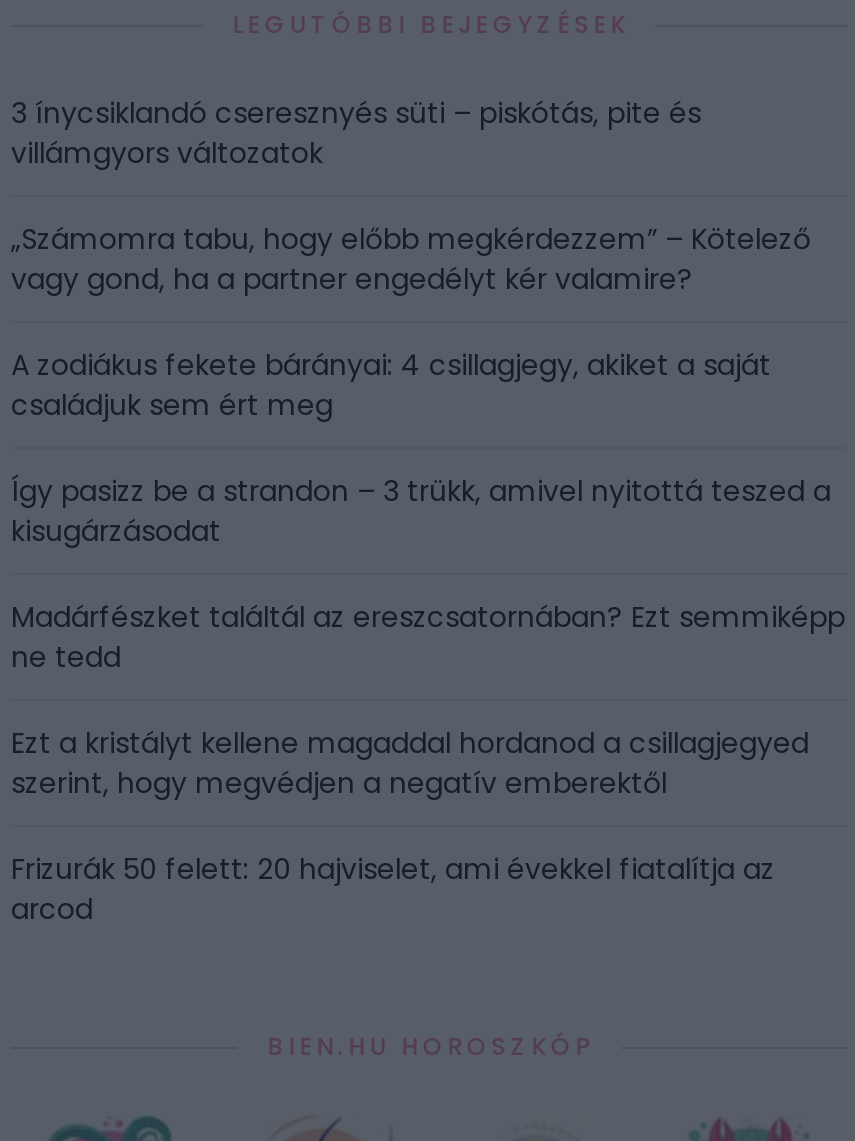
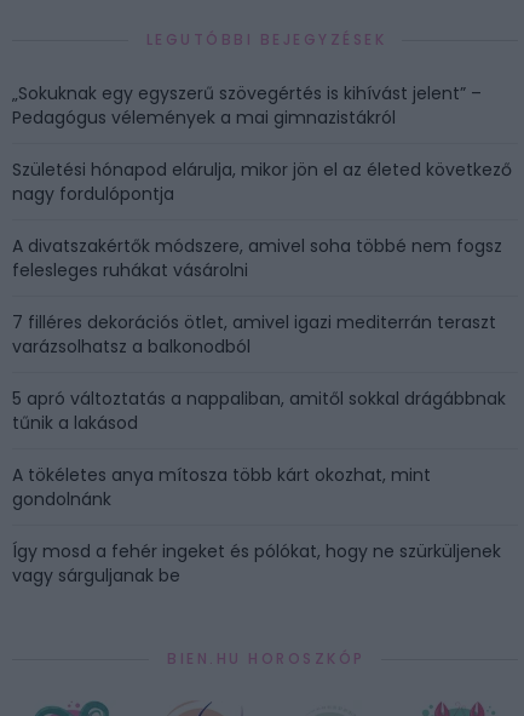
- 3 ínycsiklandó cseresznyés süti – piskótás, pite és
- villámgyors változatok
+ „Sokuknak egy egyszerű szövegértés is kihívást jelent” –
+ Pedagógus vélemények a mai gimnazistákról

- „Számomra tabu, hogy előbb megkérdezzem” – Kötelező
- vagy gond, ha a partner engedélyt kér valamire?
+ Születési hónapod elárulja, mikor jön el az életed következő
+ nagy fordulópontja

- A zodiákus fekete bárányai: 4 csillagjegy, akiket a saját
- családjuk sem ért meg
+ A divatszakértők módszere, amivel soha többé nem fogsz
+ felesleges ruhákat vásárolni

- Így pasizz be a strandon – 3 trükk, amivel nyitottá teszed a
- kisugárzásodat
+ 7 filléres dekorációs ötlet, amivel igazi mediterrán teraszt
+ varázsolhatsz a balkonodból

- Madárfészket találtál az ereszcsatornában? Ezt semmiképp
- ne tedd
+ 5 apró változtatás a nappaliban, amitől sokkal drágábbnak
+ tűnik a lakásod

- Ezt a kristályt kellene magaddal hordanod a csillagjegyed
- szerint, hogy megvédjen a negatív emberektől
+ A tökéletes anya mítosza több kárt okozhat, mint
+ gondolnánk

- Frizurák 50 felett: 20 hajviselet, ami évekkel fiatalítja az
- arcod
+ Így mosd a fehér ingeket és pólókat, hogy ne szürküljenek
+ vagy sárguljanak be
